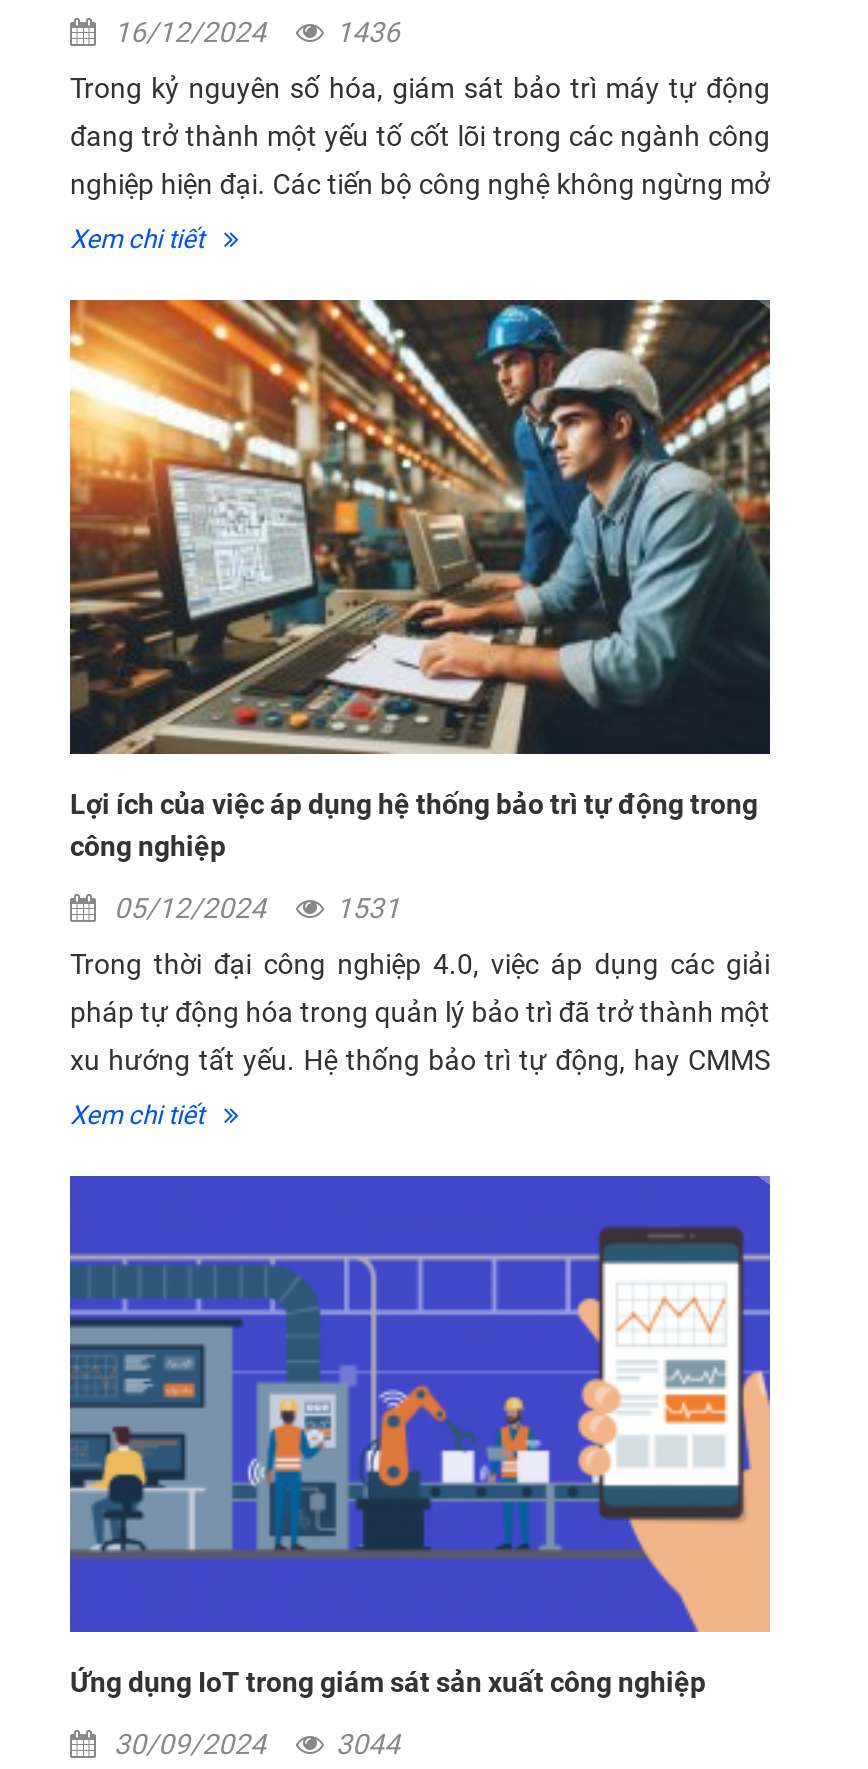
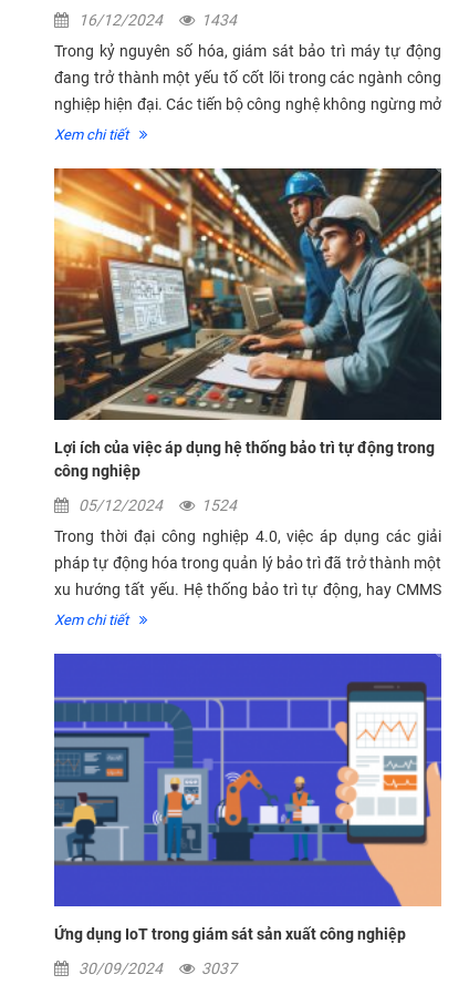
- 16/12/2024 1436
+ 16/12/2024 1434

- 05/12/2024 1531
+ 05/12/2024 1524

- 30/09/2024 3044
+ 30/09/2024 3037
